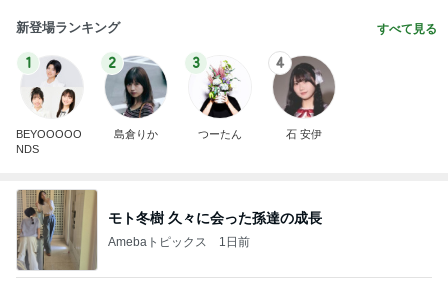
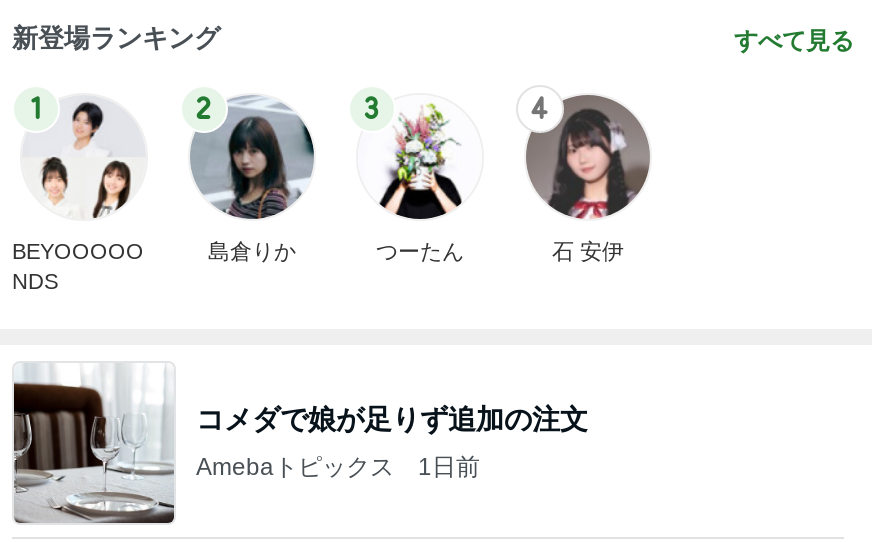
- [image]
- モト冬樹 久々に会った孫達の成長
+ [image]
+ コメダで娘が足りず追加の注文
